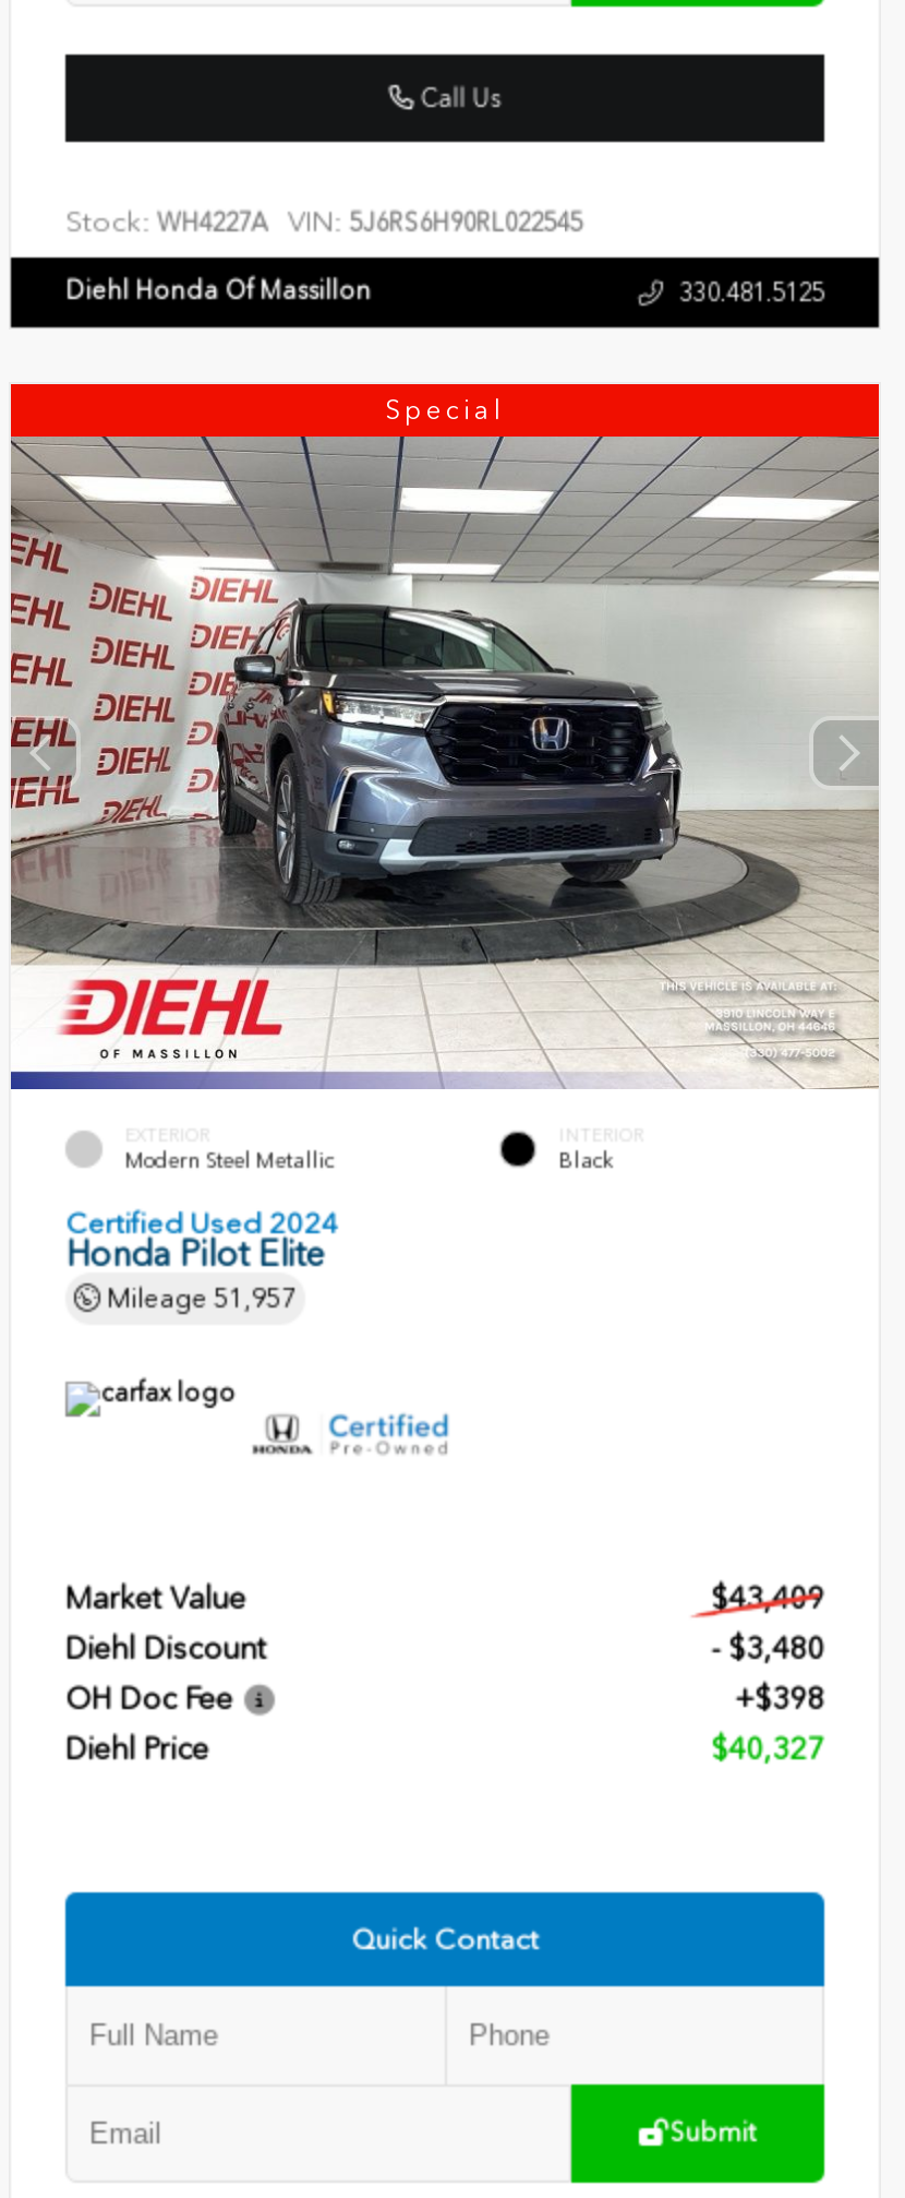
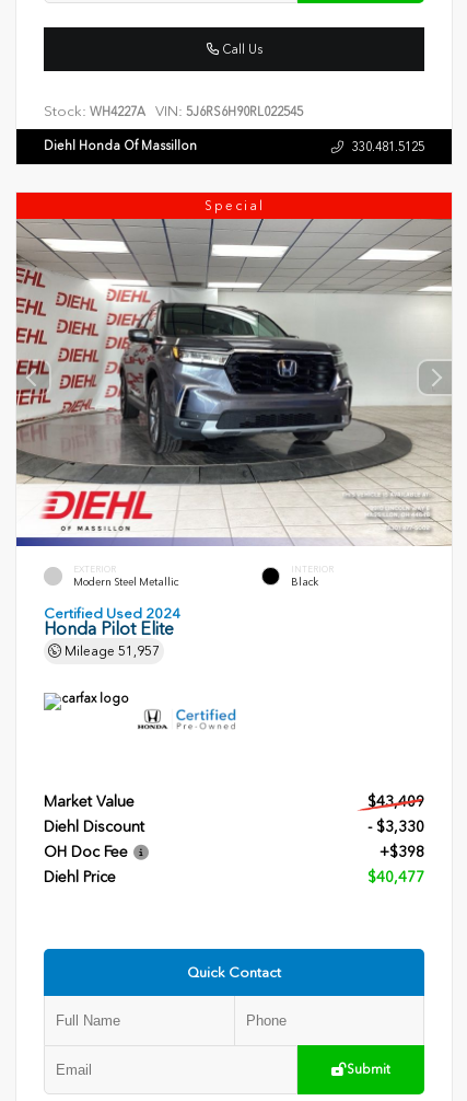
- - $3,480
+ - $3,330

- $40,327
+ $40,477
